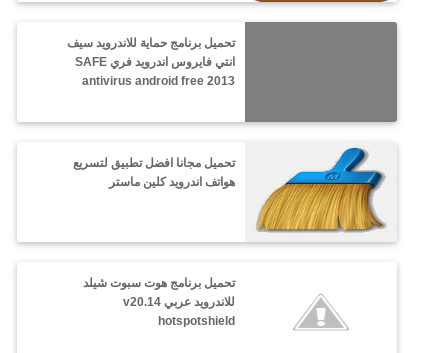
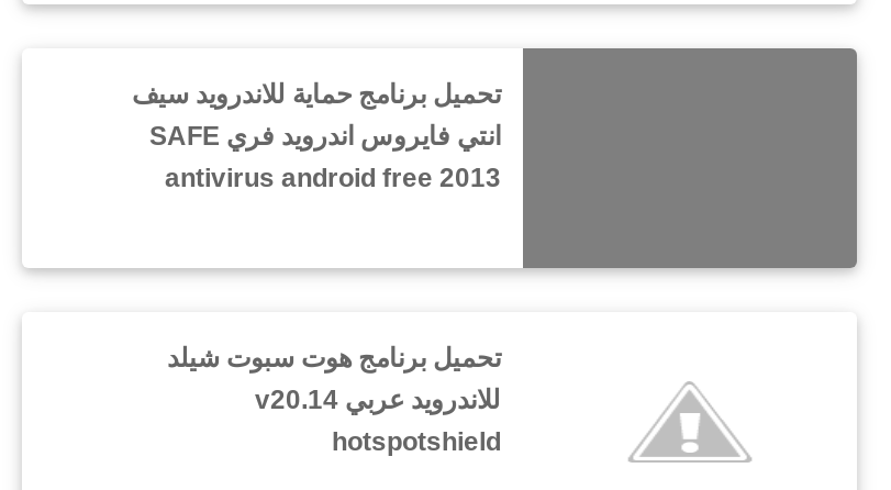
- [image]
- تحميل مجانا افضل تطبيق لتسريع
- هواتف اندرويد كلين ماستر
